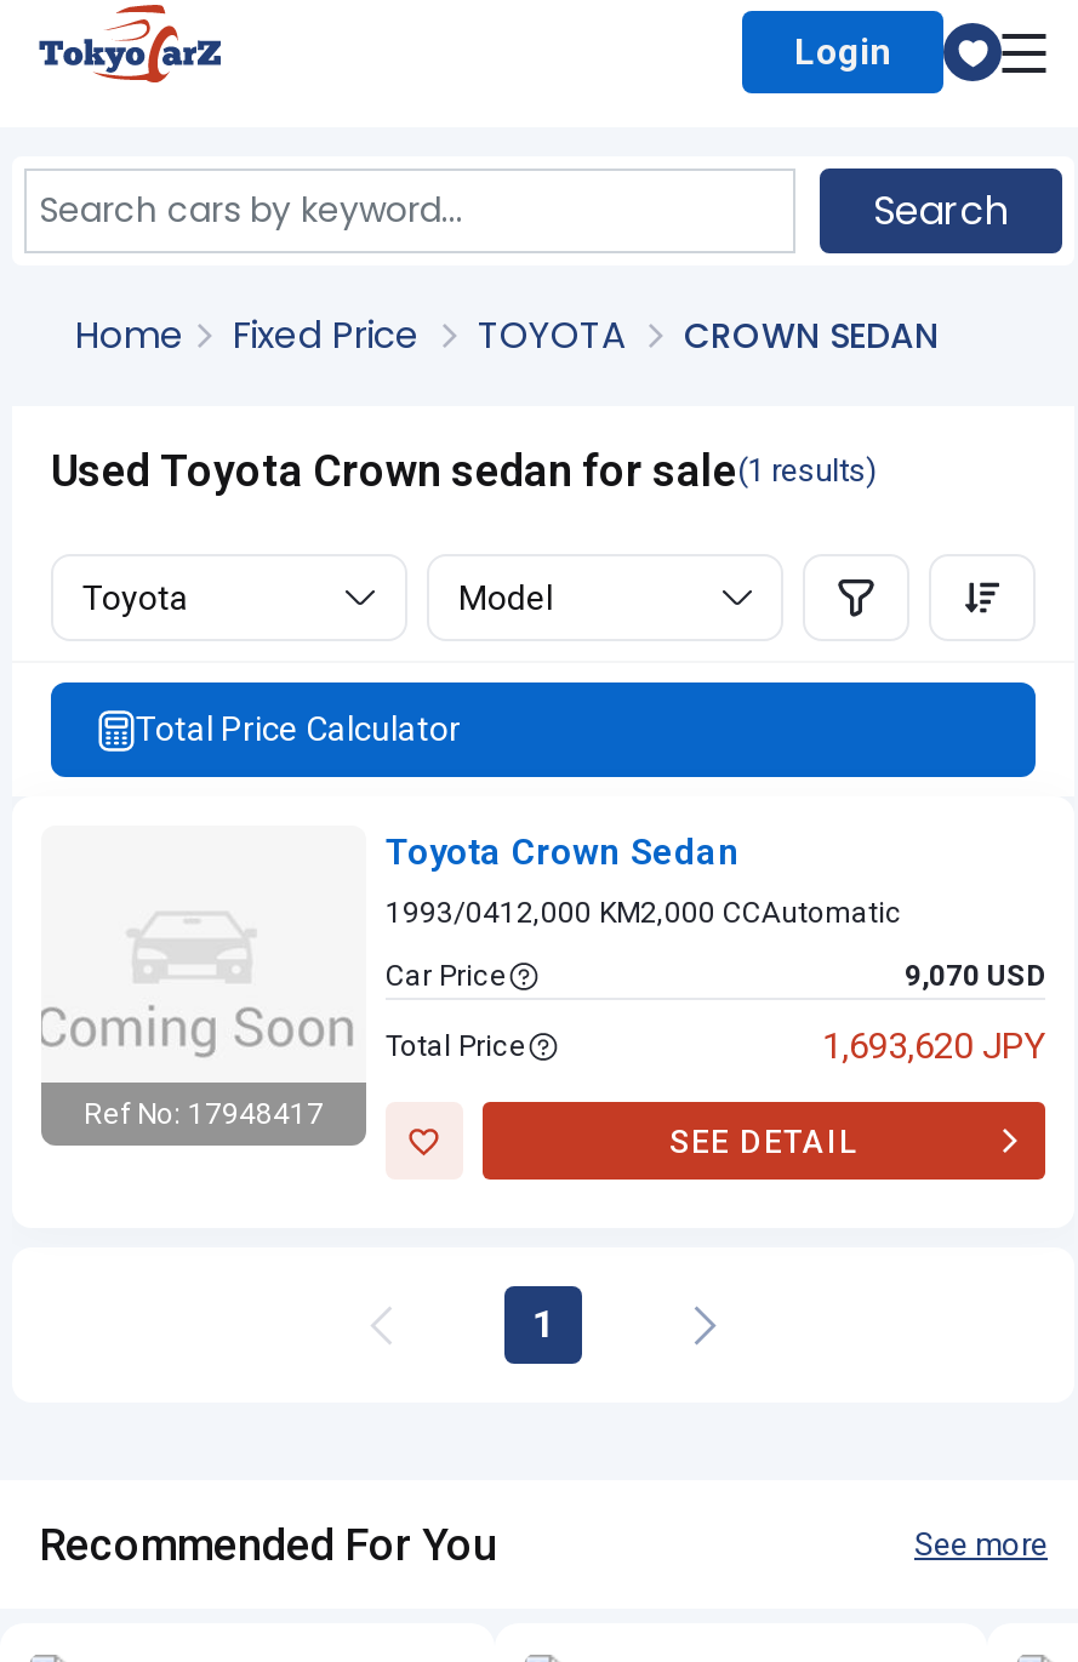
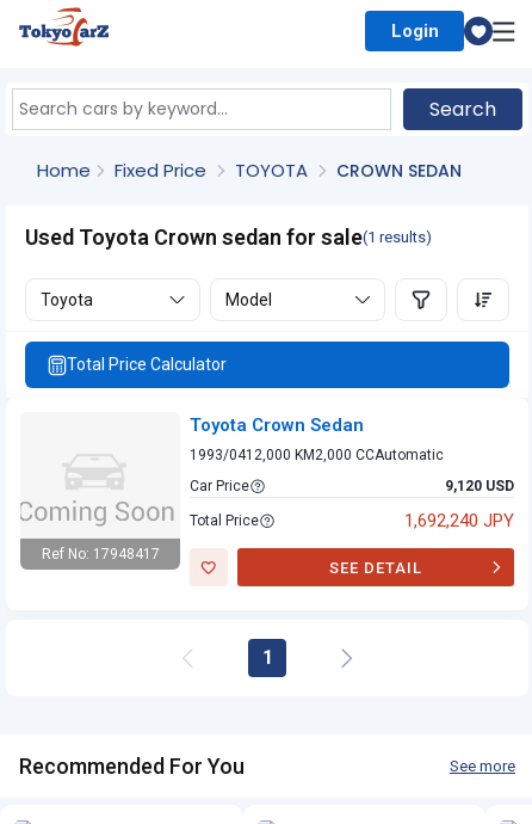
- 9,070 USD
+ 9,120 USD

- 1,693,620 JPY
+ 1,692,240 JPY
